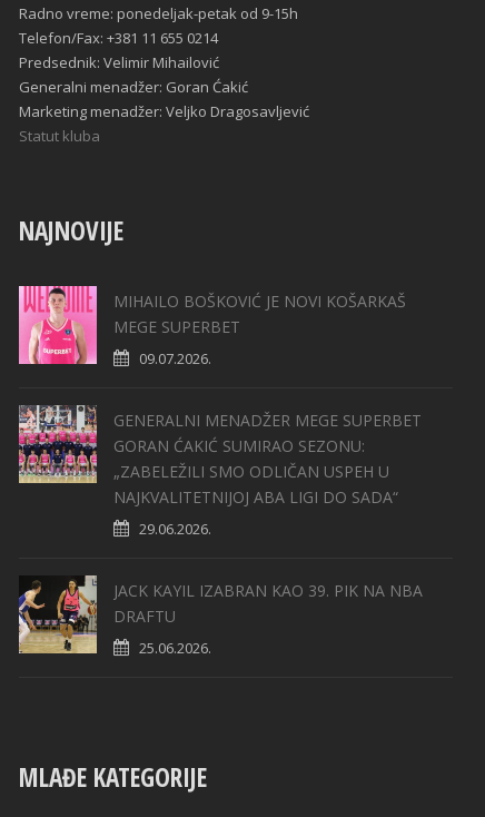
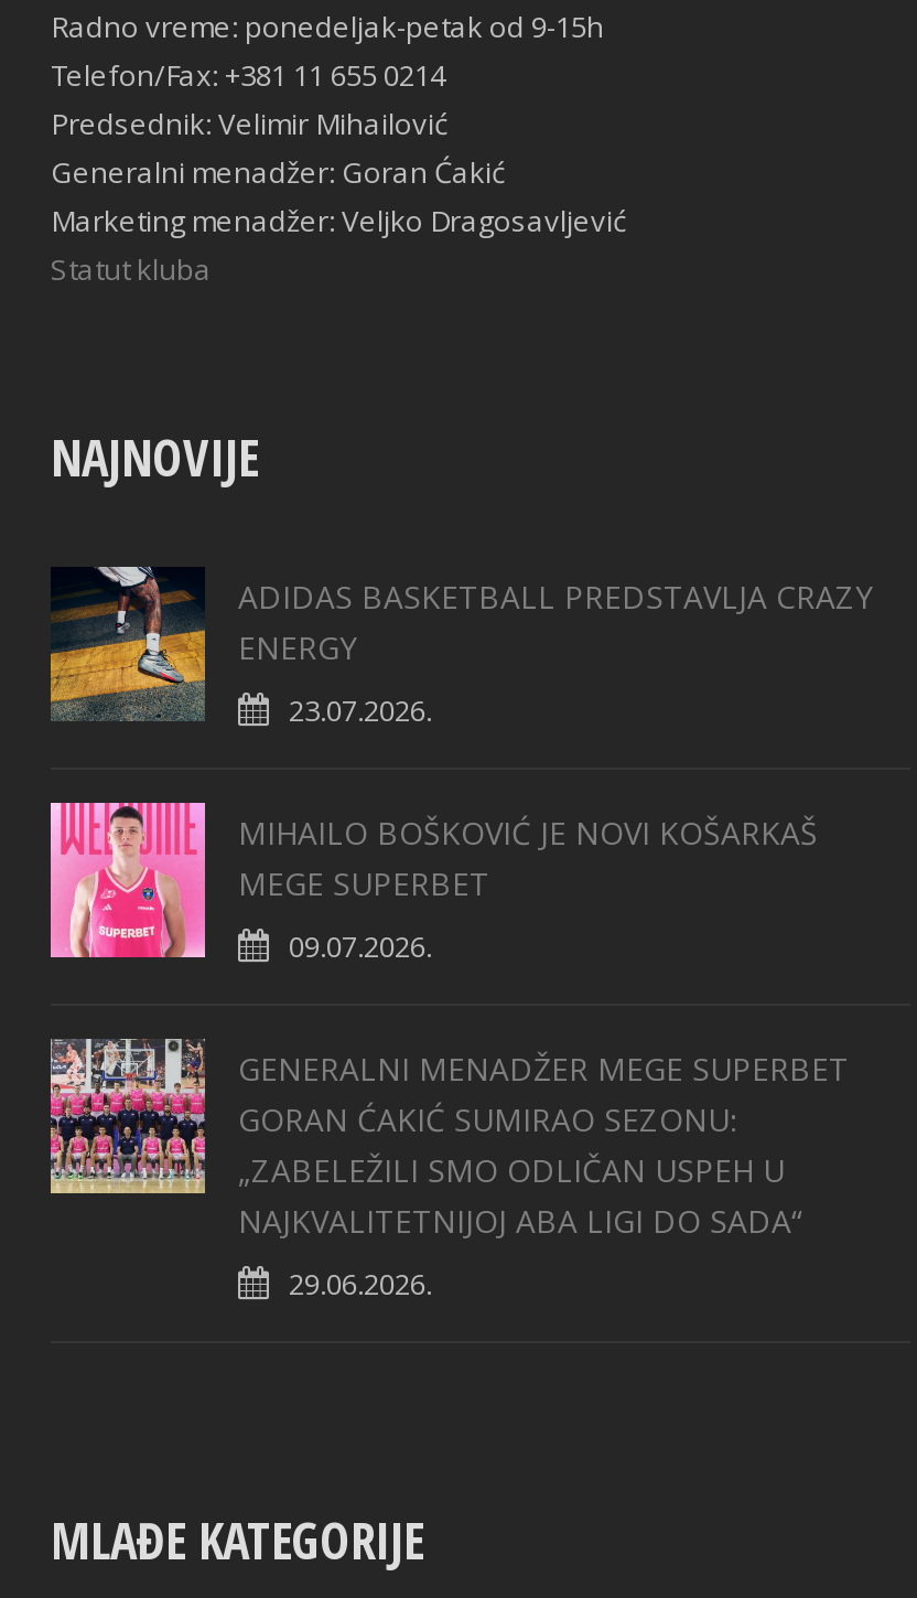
+ [image]
+ ADIDAS BASKETBALL PREDSTAVLJA CRAZY
+ ENERGY
+ 23.07.2026.

moved down: [image] | MIHAILO BOŠKOVIĆ JE NOVI KOŠARKAŠ | MEGE SUPERBET | ... | NAJKVALITETNIJOJ ABA LIGI DO SADA“ | 29.06.2026.

- [image]
- JACK KAYIL IZABRAN KAO 39. PIK NA NBA
- DRAFTU
- 25.06.2026.
